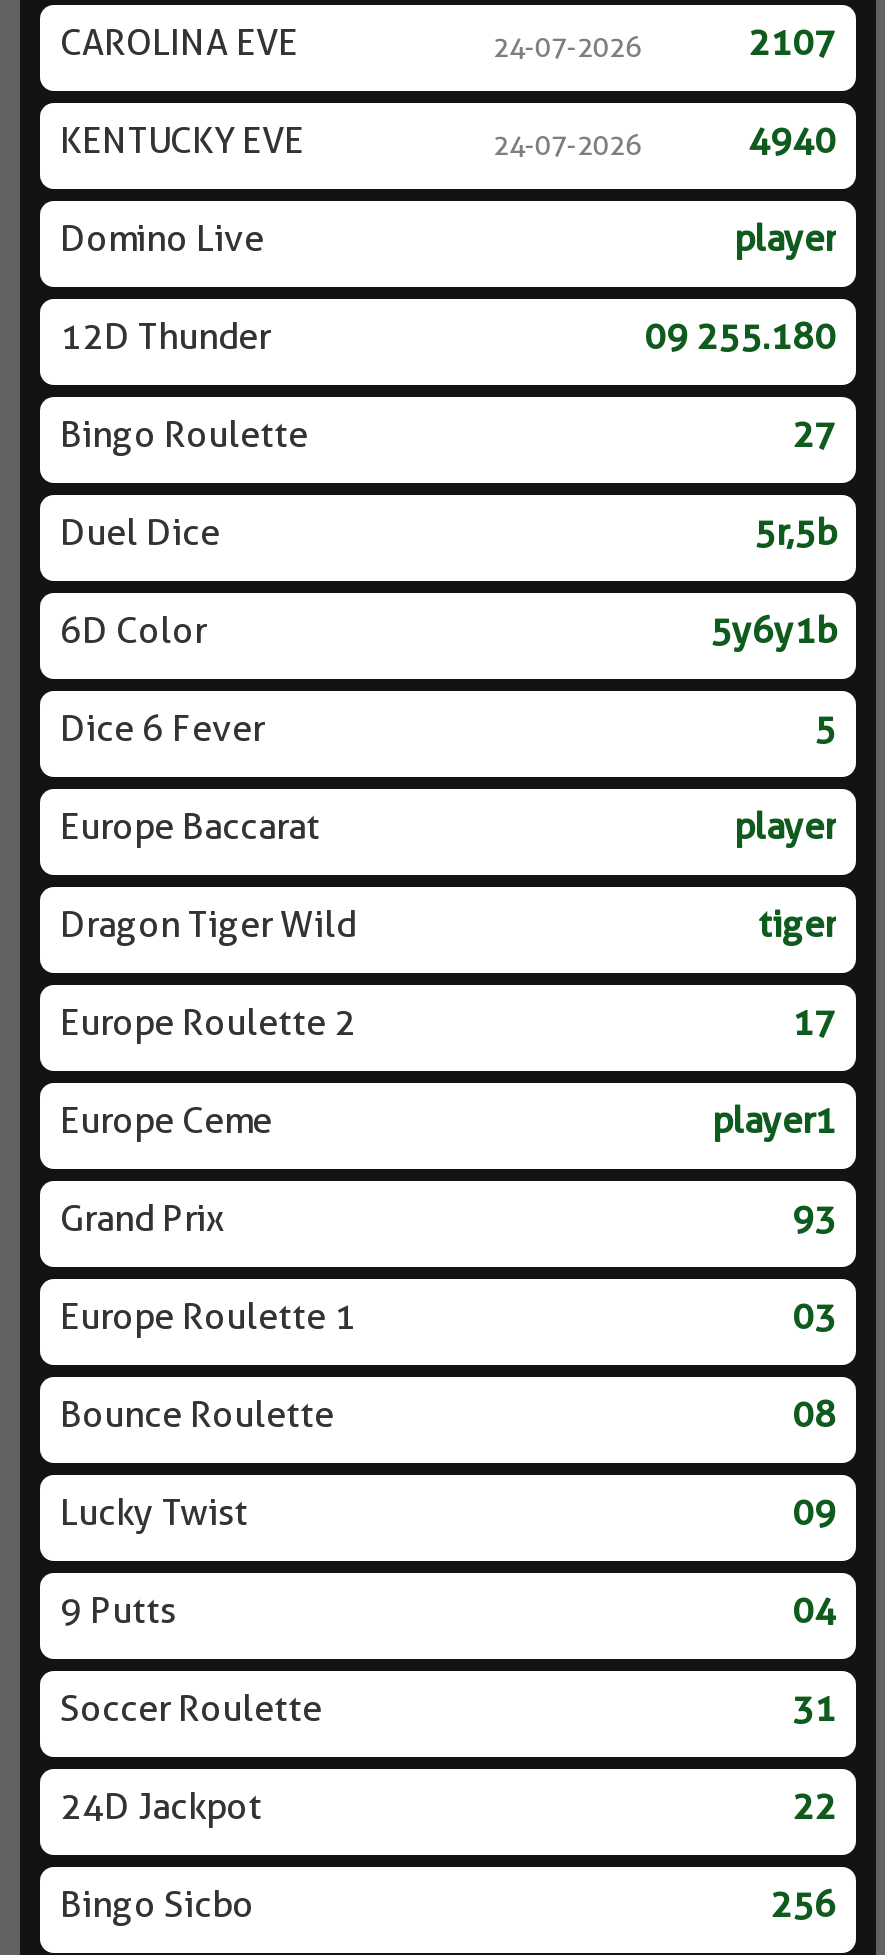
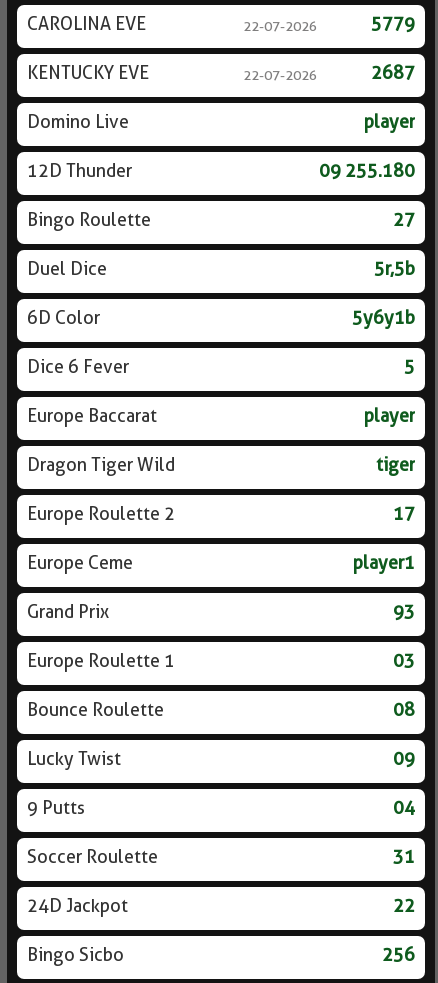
- 24-07-2026
+ 22-07-2026

- 2107
+ 5779

- 24-07-2026
+ 22-07-2026

- 4940
+ 2687
